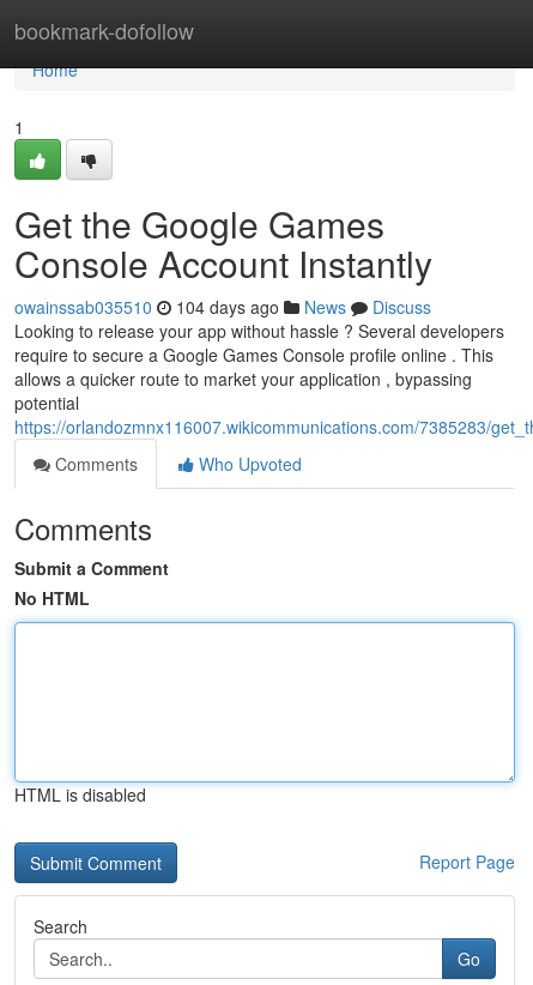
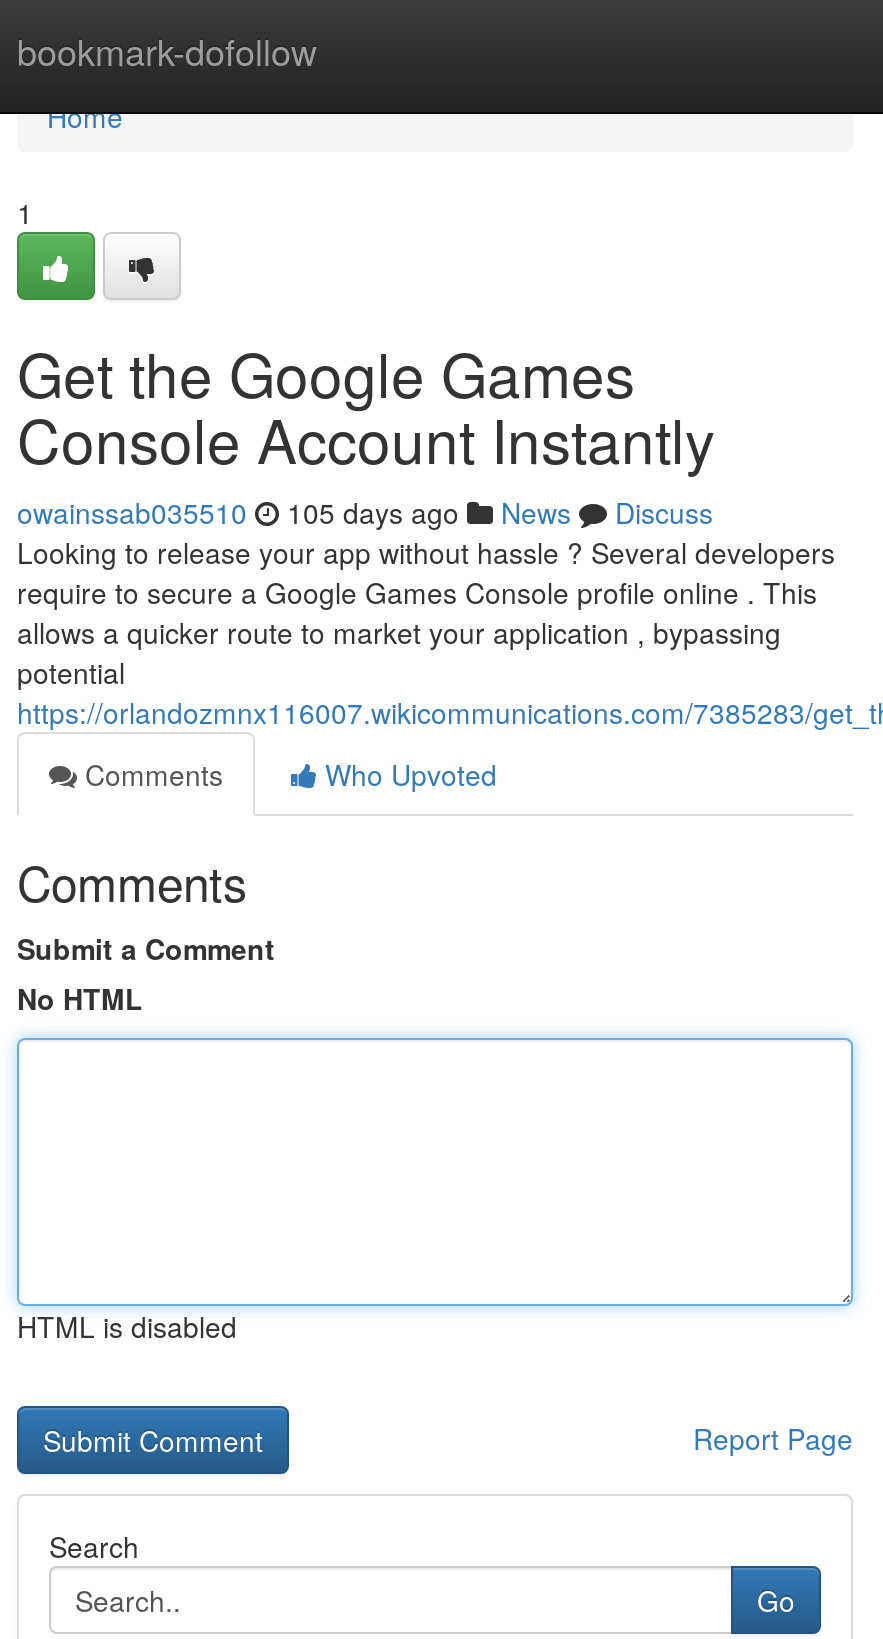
- owainssab035510 104 days ago News Discuss
+ owainssab035510 105 days ago News Discuss
